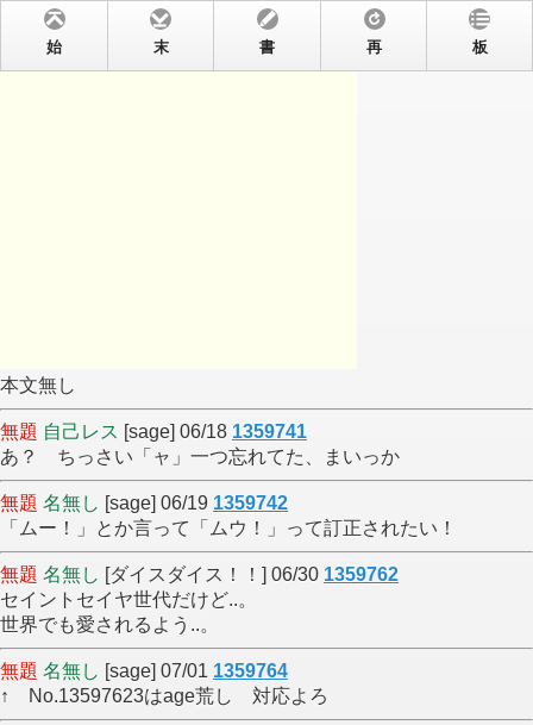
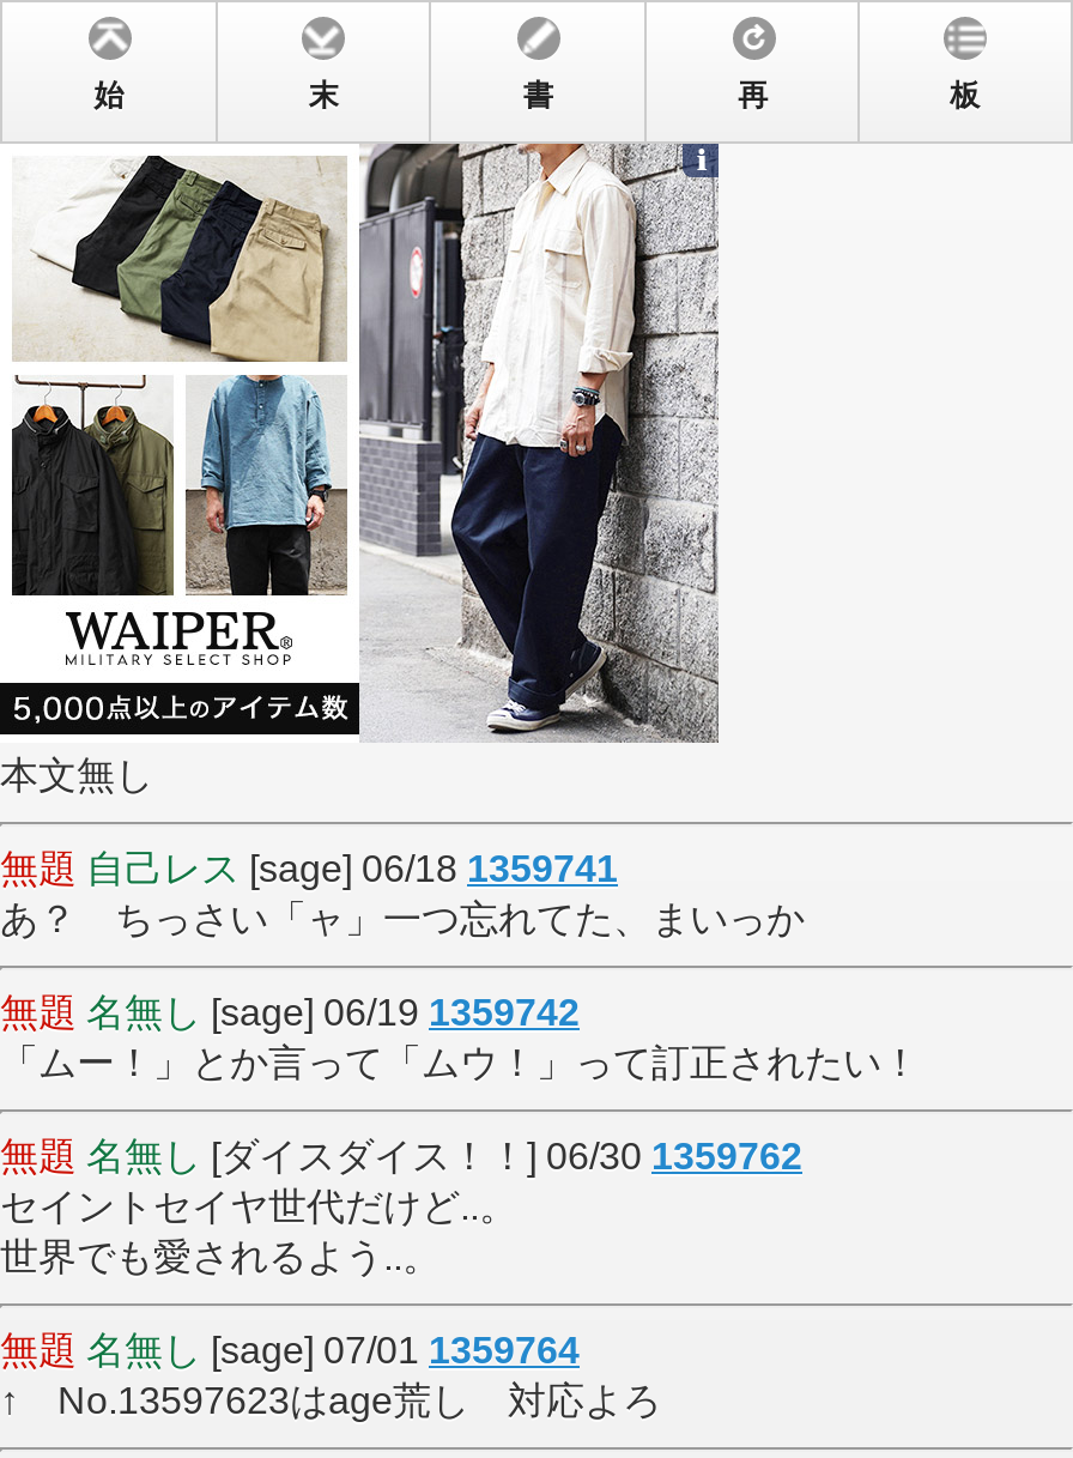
+ [image]
